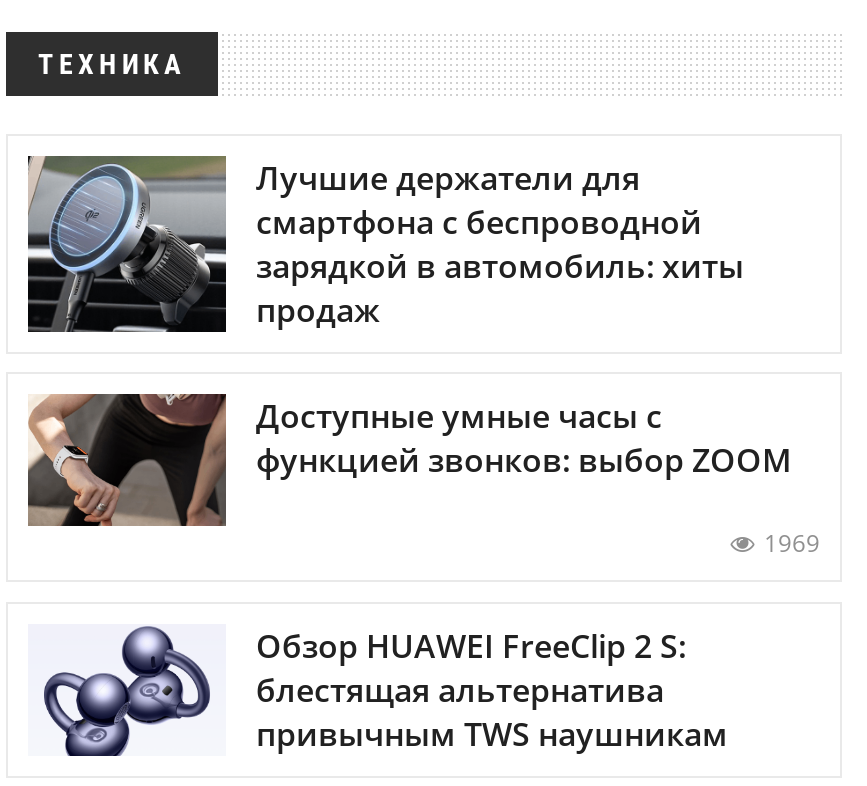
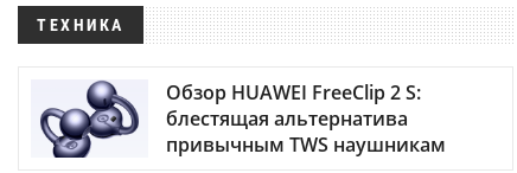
- [image]
- Лучшие держатели для
- смартфона с беспроводной
- зарядкой в автомобиль: хиты
- продаж
- Доступные умные часы с
- функцией звонков: выбор ZOOM
- 1969

- [image]
